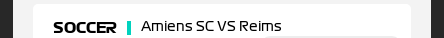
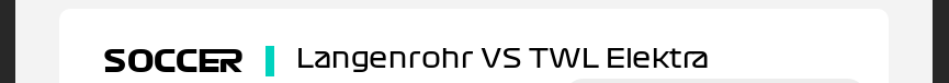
- Amiens SC VS Reims
+ Langenrohr VS TWL Elektra
